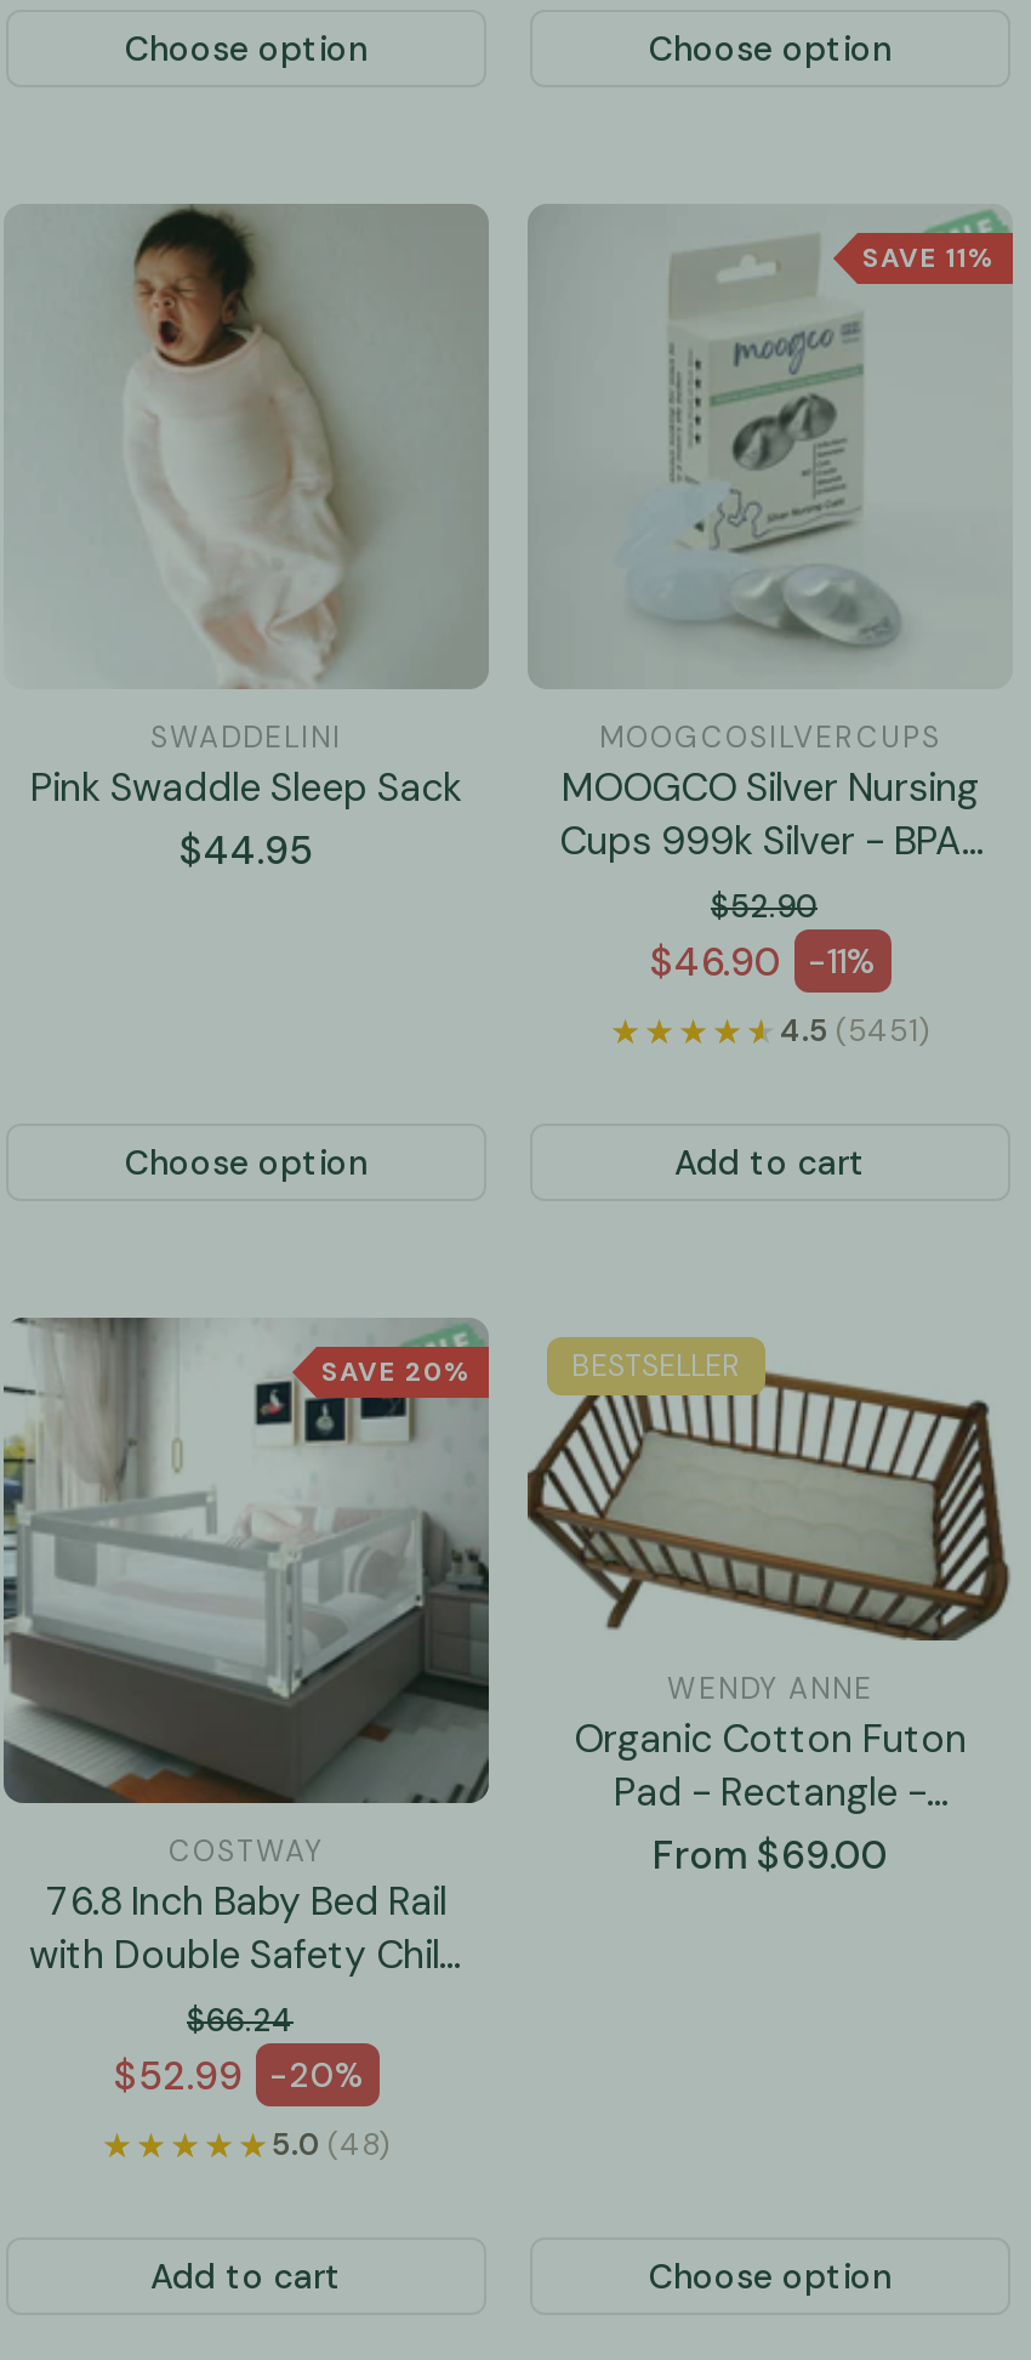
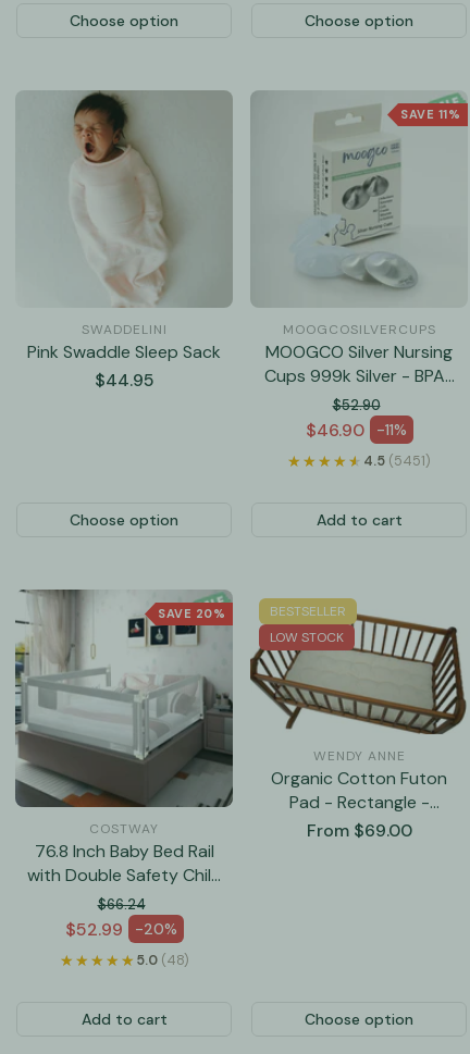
+ LOW STOCK
